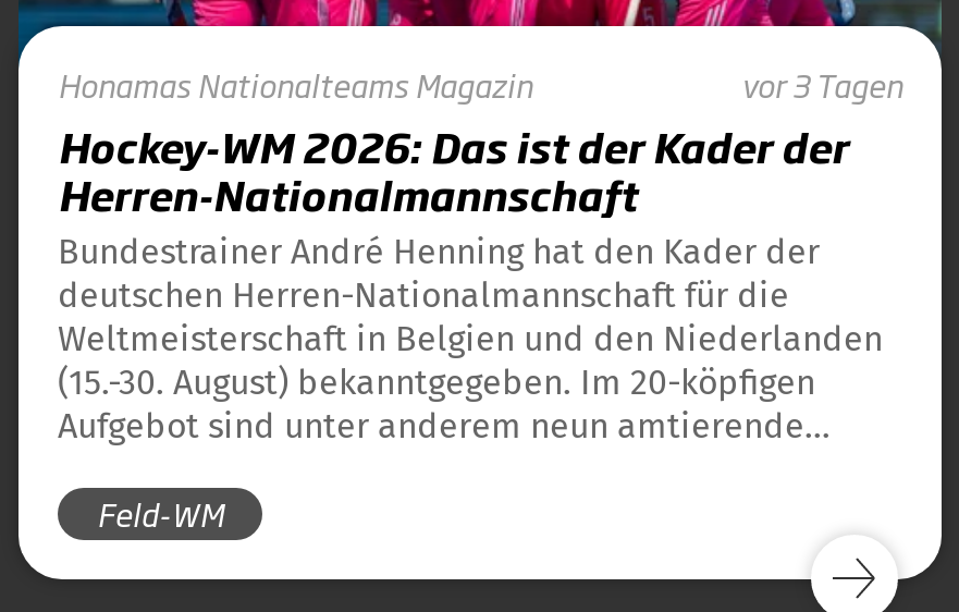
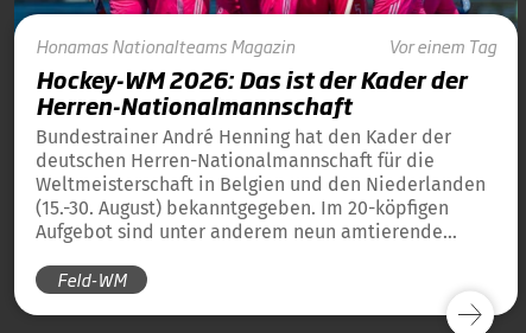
- vor 3 Tagen
+ Vor einem Tag
